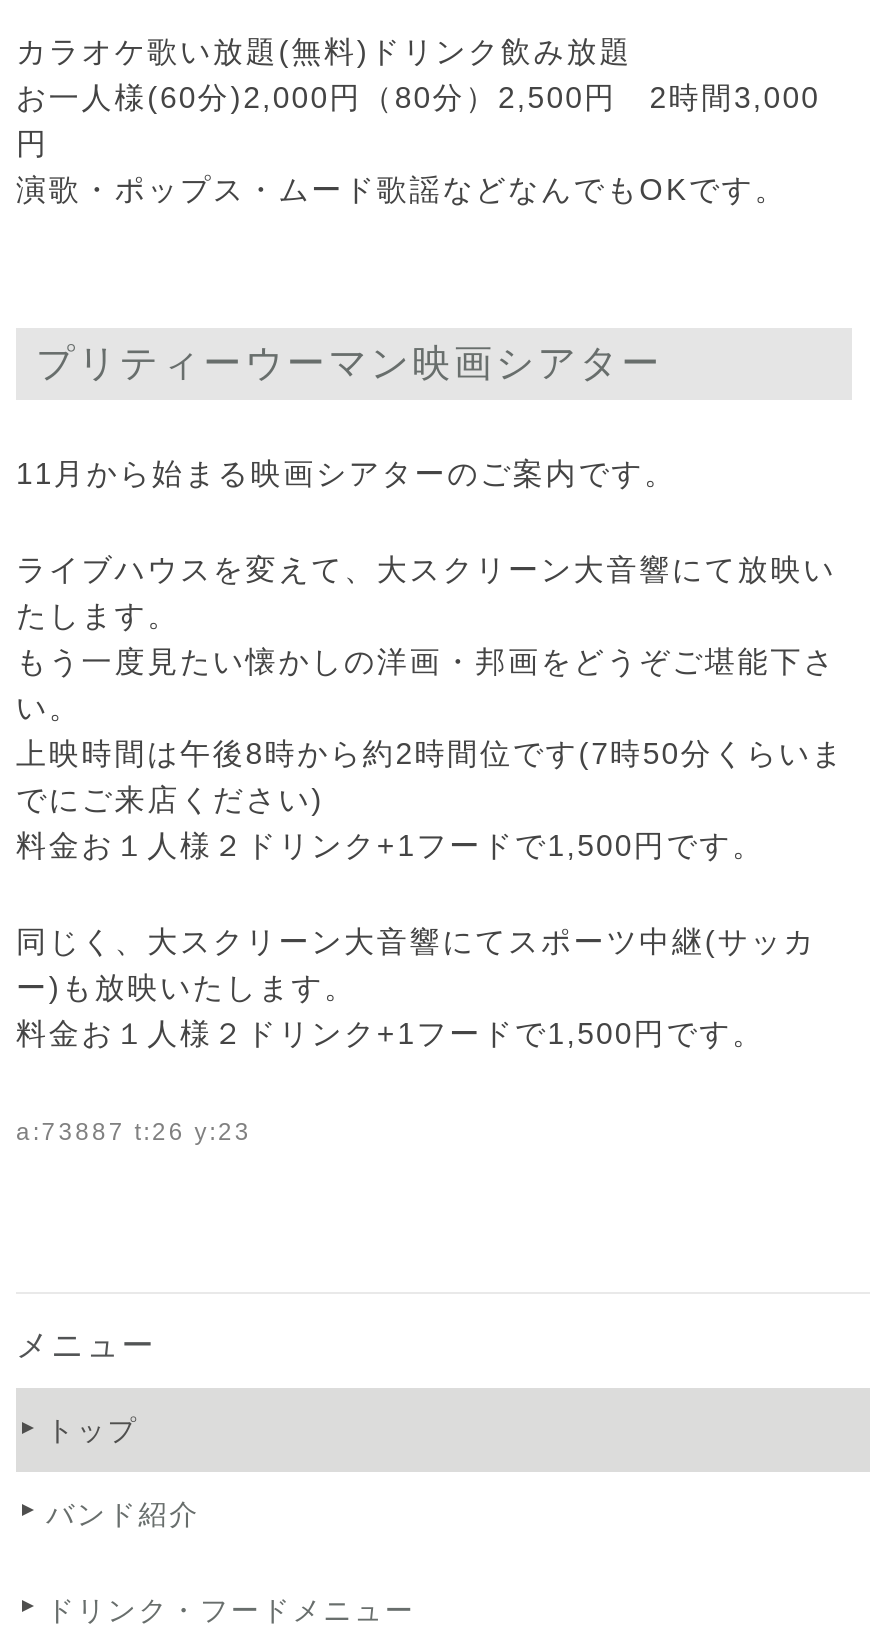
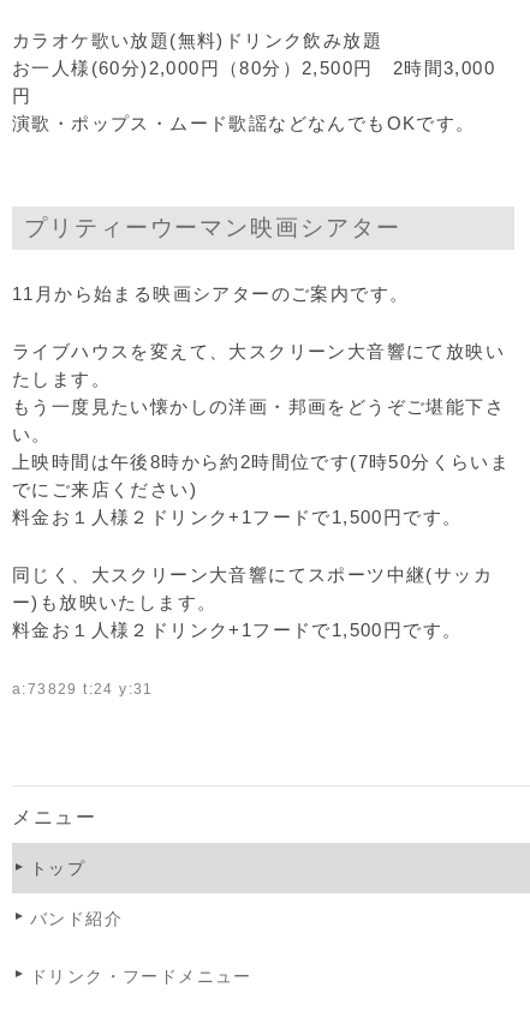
- a:73887 t:26 y:23
+ a:73829 t:24 y:31
